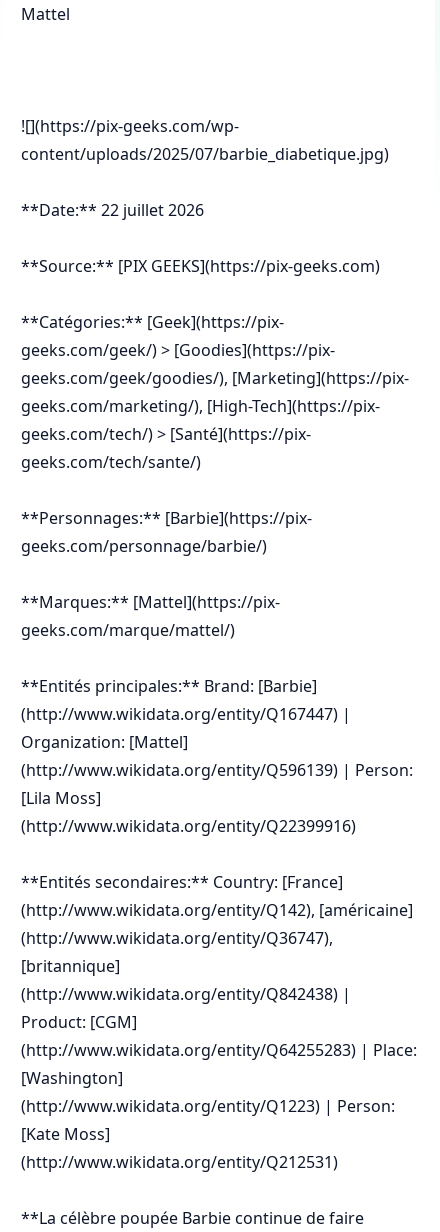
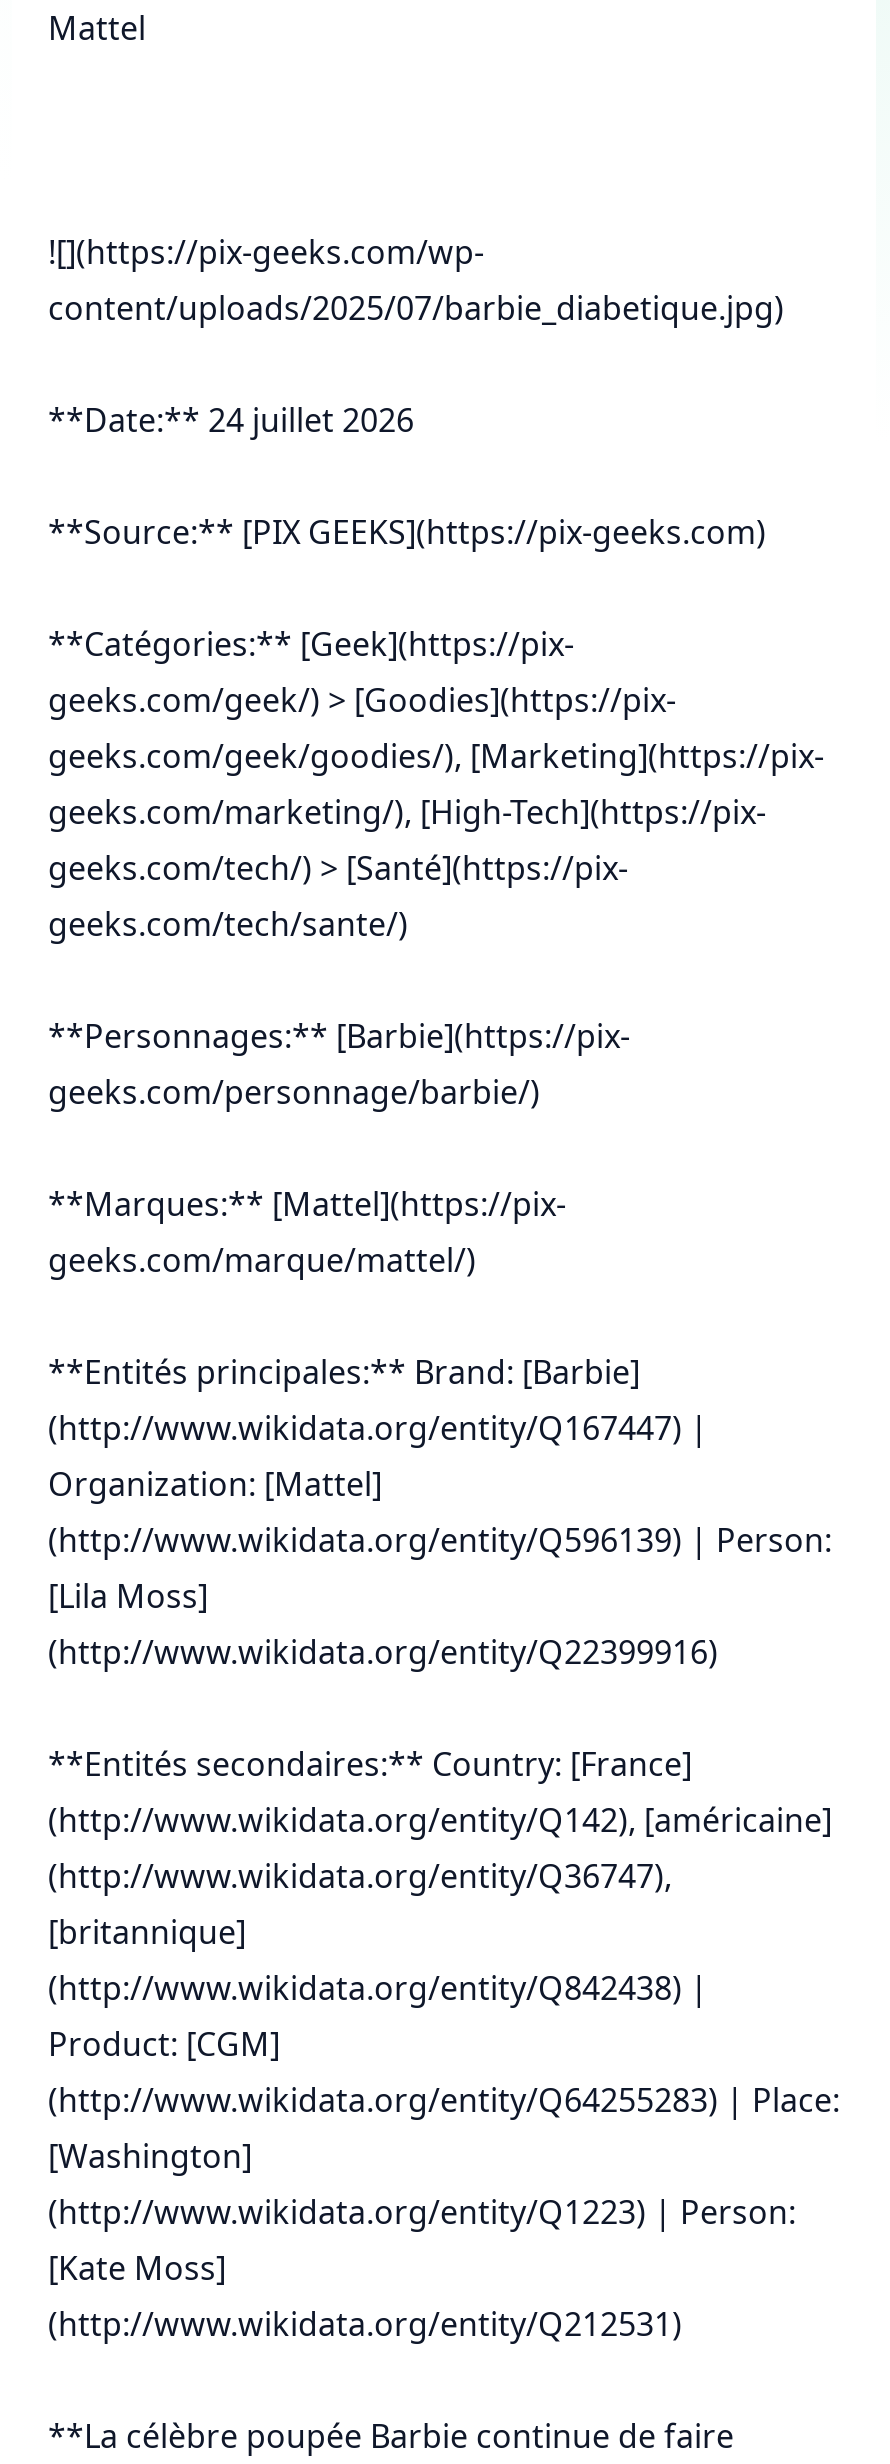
- **Date:** 22 juillet 2026
+ **Date:** 24 juillet 2026
